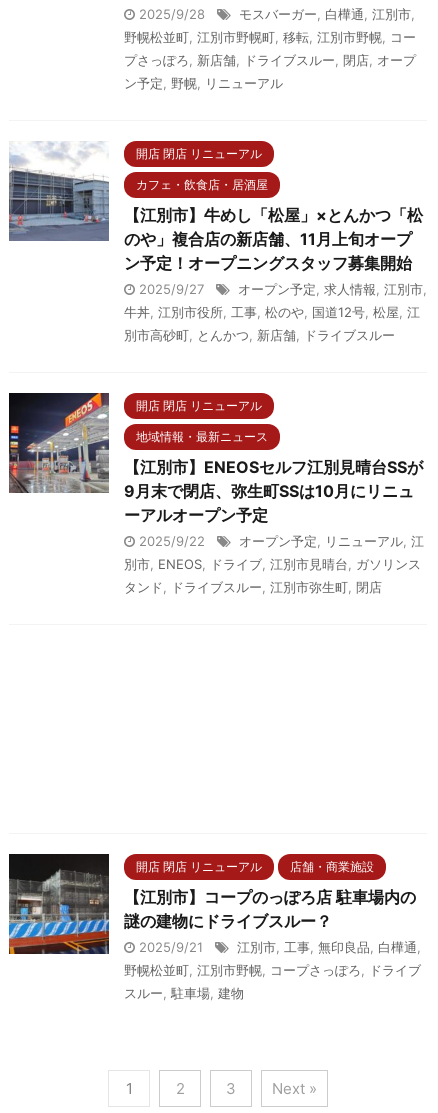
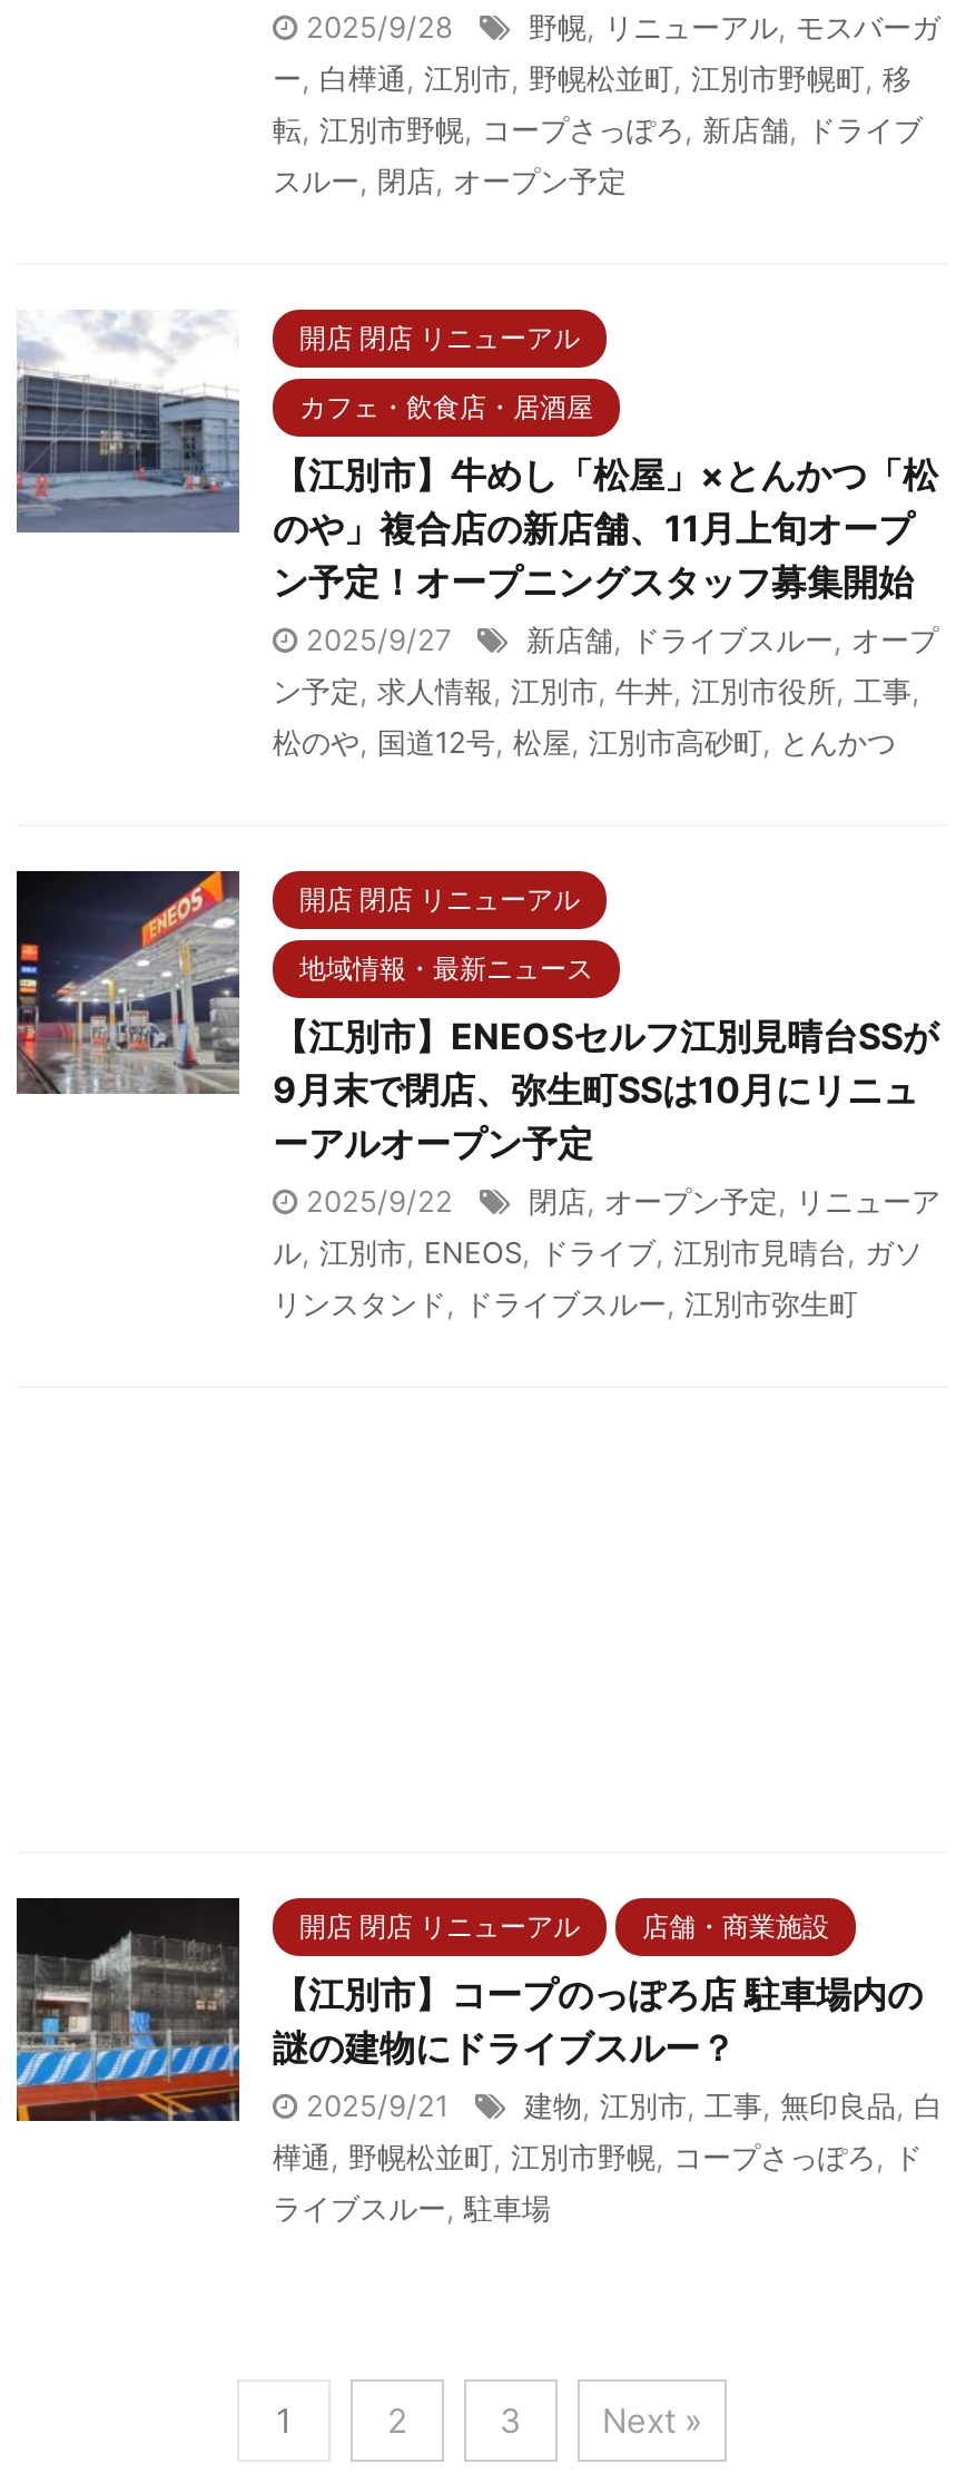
- モスバーガー,白樺通,江別市,
- 野幌松並町,江別市野幌町,移転,江別市野幌,コー
- プさっぽろ,新店舗,ドライブスルー,閉店,オープ
- ン予定,野幌,リニューアル
+ 野幌,リニューアル,モスバーガ
+ ー,白樺通,江別市,野幌松並町,江別市野幌町,移
+ 転,江別市野幌,コープさっぽろ,新店舗,ドライブ
+ スルー,閉店,オープン予定

- オープン予定,求人情報,江別市,
- 牛丼,江別市役所,工事,松のや,国道12号,松屋,江
- 別市高砂町,とんかつ,新店舗,ドライブスルー
+ 新店舗,ドライブスルー,オープ
+ ン予定,求人情報,江別市,牛丼,江別市役所,工事,
+ 松のや,国道12号,松屋,江別市高砂町,とんかつ

- オープン予定,リニューアル,江
- 別市, ENEOS,ドライブ,江別市見晴台,ガソリンス
- タンド,ドライブスルー,江別市弥生町,閉店
+ 閉店,オープン予定,リニューア
+ ル,江別市, ENEOS,ドライブ,江別市見晴台,ガソ
+ リンスタンド,ドライブスルー,江別市弥生町

- 江別市,工事,無印良品,白樺通,
- 野幌松並町,江別市野幌,コープさっぽろ,ドライブ
- スルー,駐車場,建物
+ 建物,江別市,工事,無印良品,白
+ 樺通,野幌松並町,江別市野幌,コープさっぽろ,ド
+ ライブスルー,駐車場
